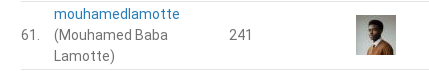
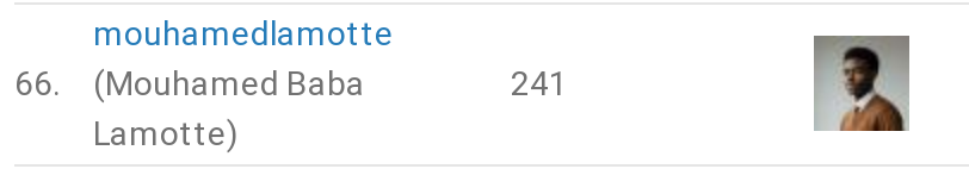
- 61. (Mouhamed Baba
+ 66. (Mouhamed Baba
